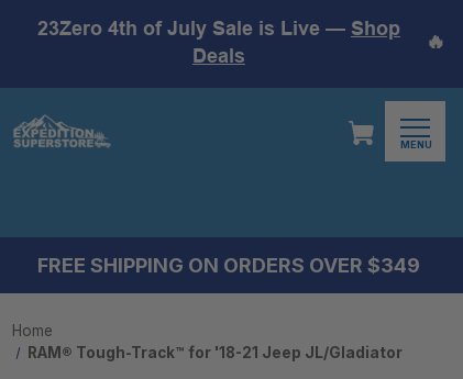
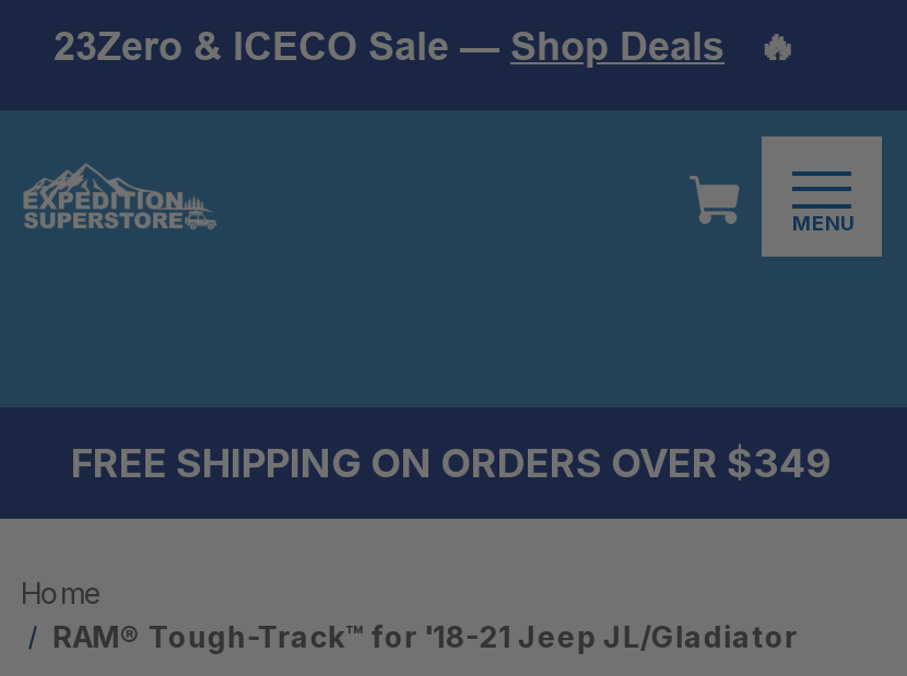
- 23Zero 4th of July Sale is Live — Shop
- Deals
+ 23Zero & ICECO Sale — Shop Deals
